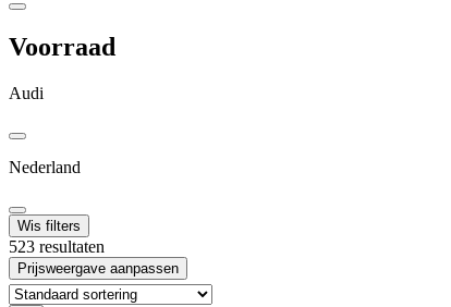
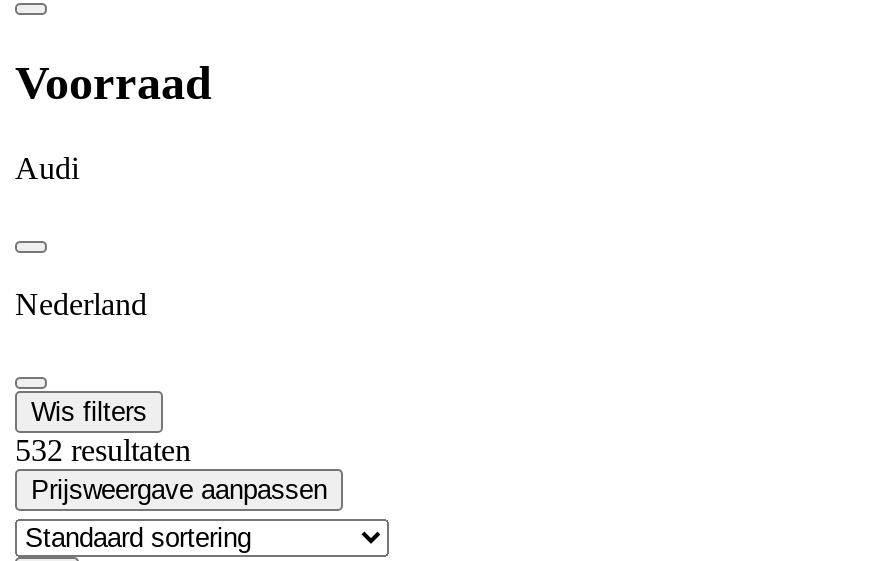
- 523 resultaten
+ 532 resultaten
